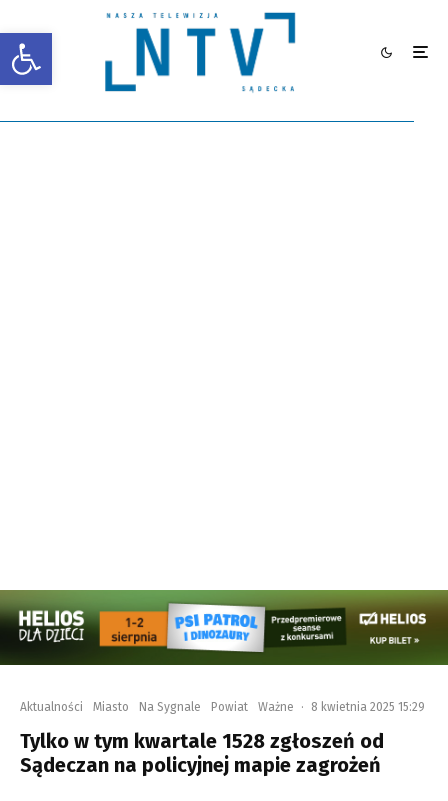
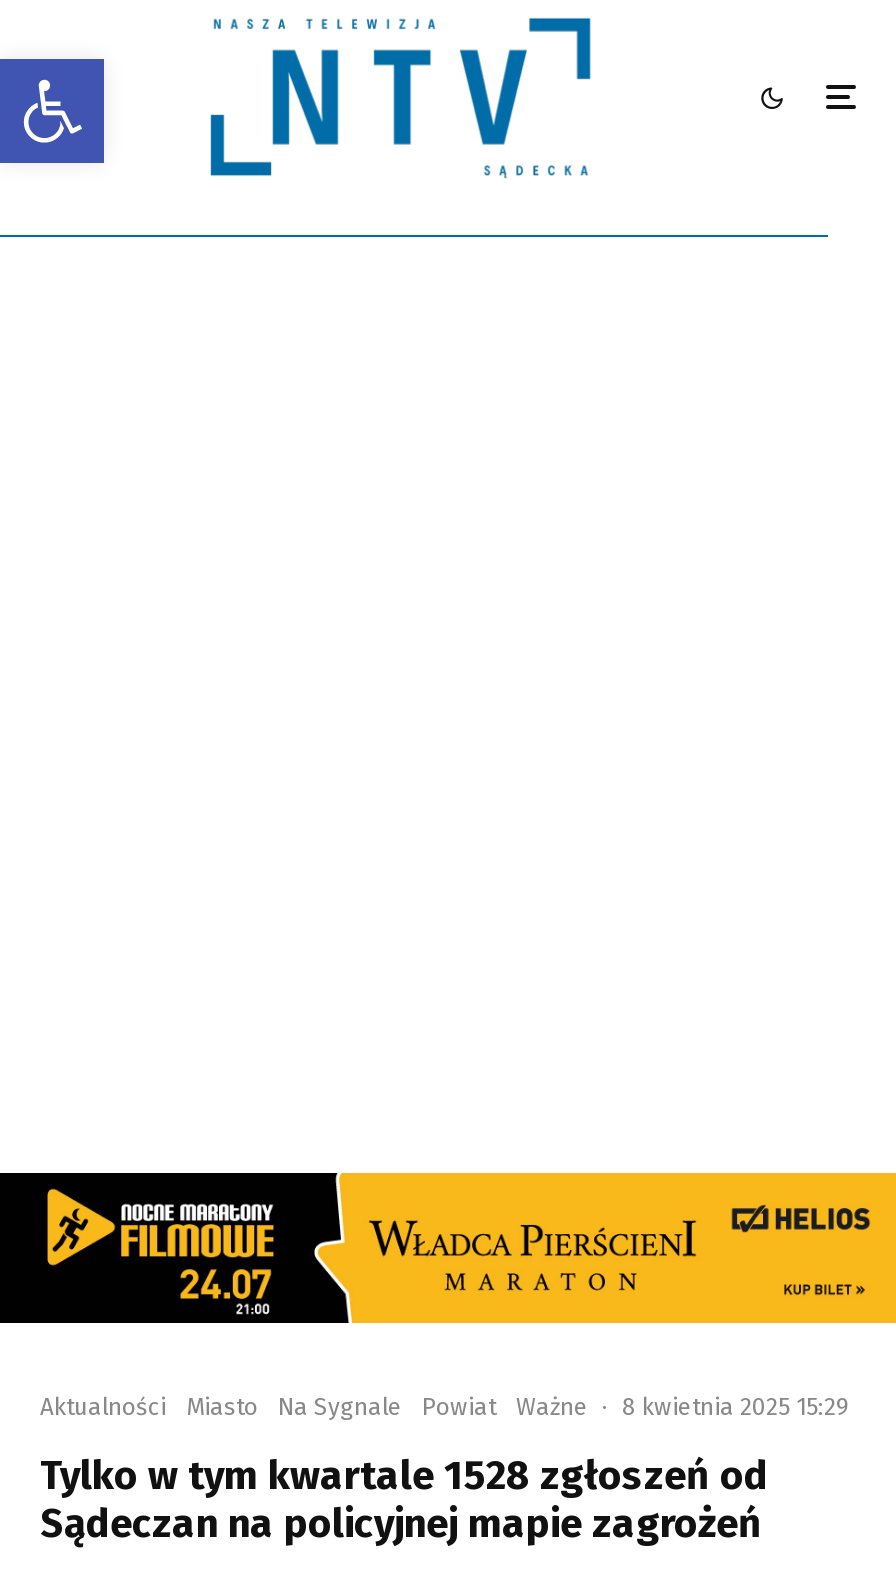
- [image]
+ [image]
